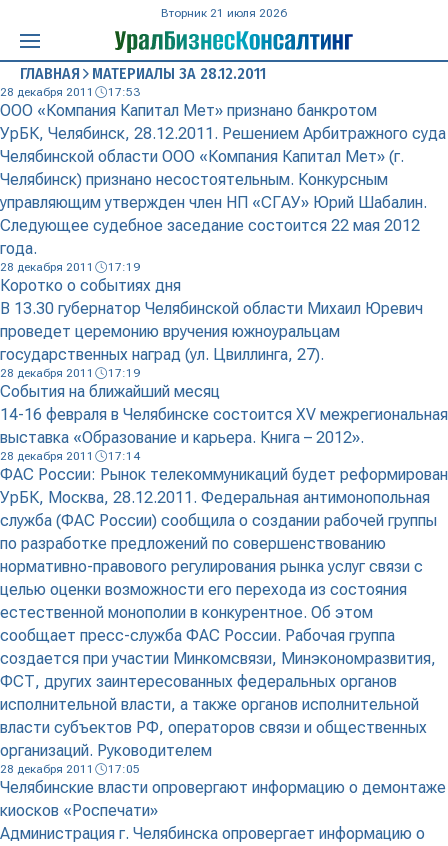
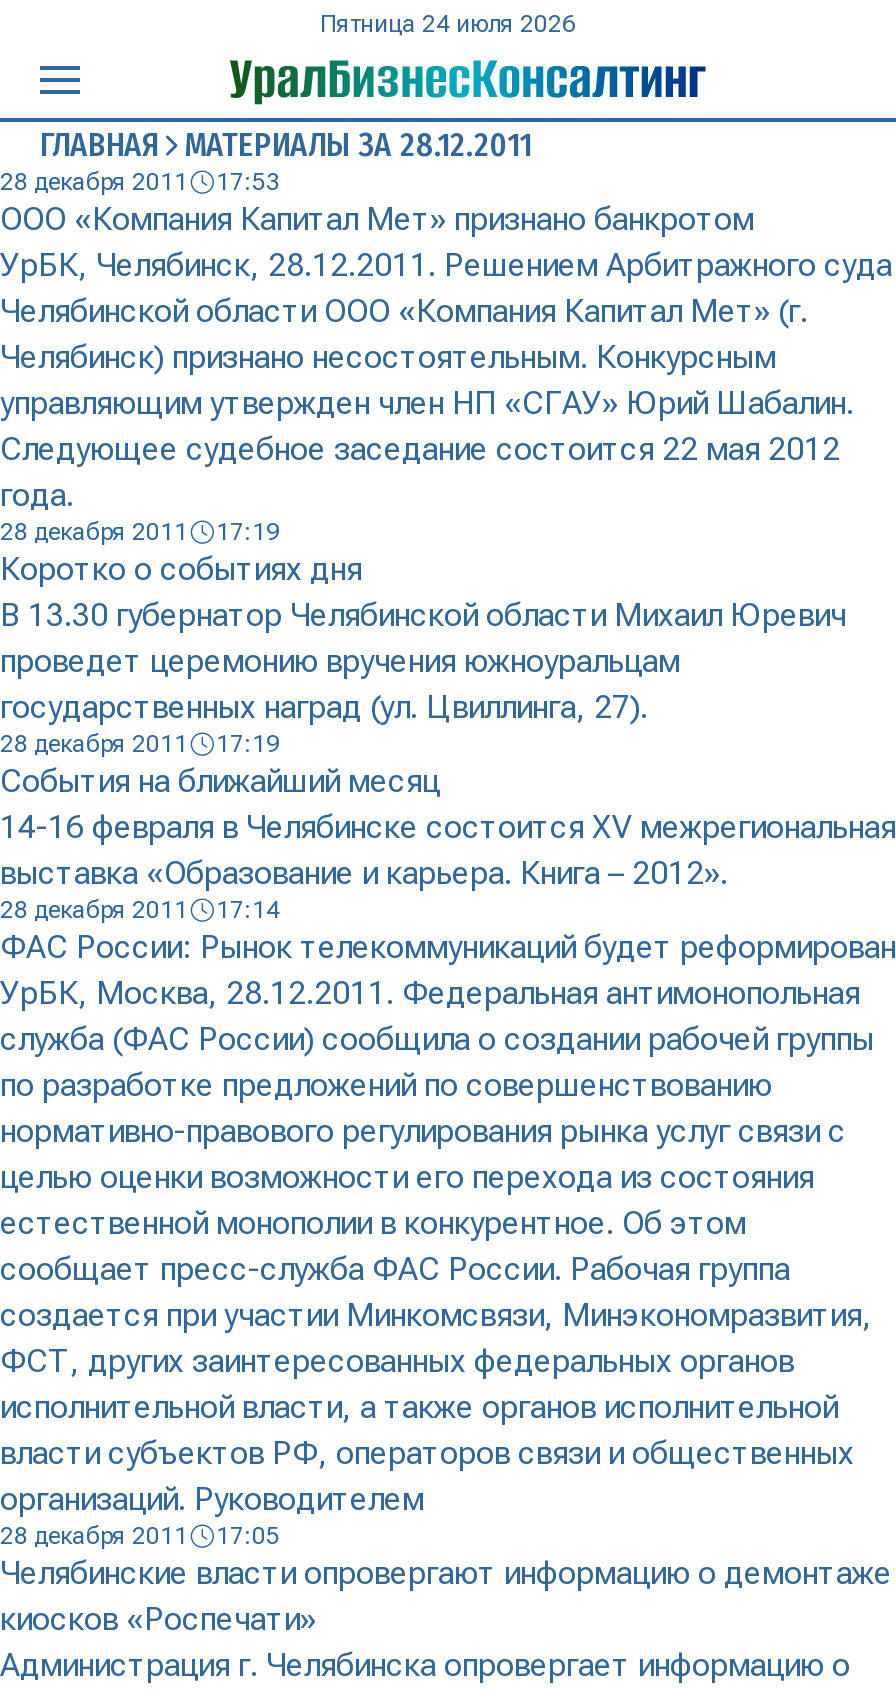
- Вторник 21 июля 2026
+ Пятница 24 июля 2026
